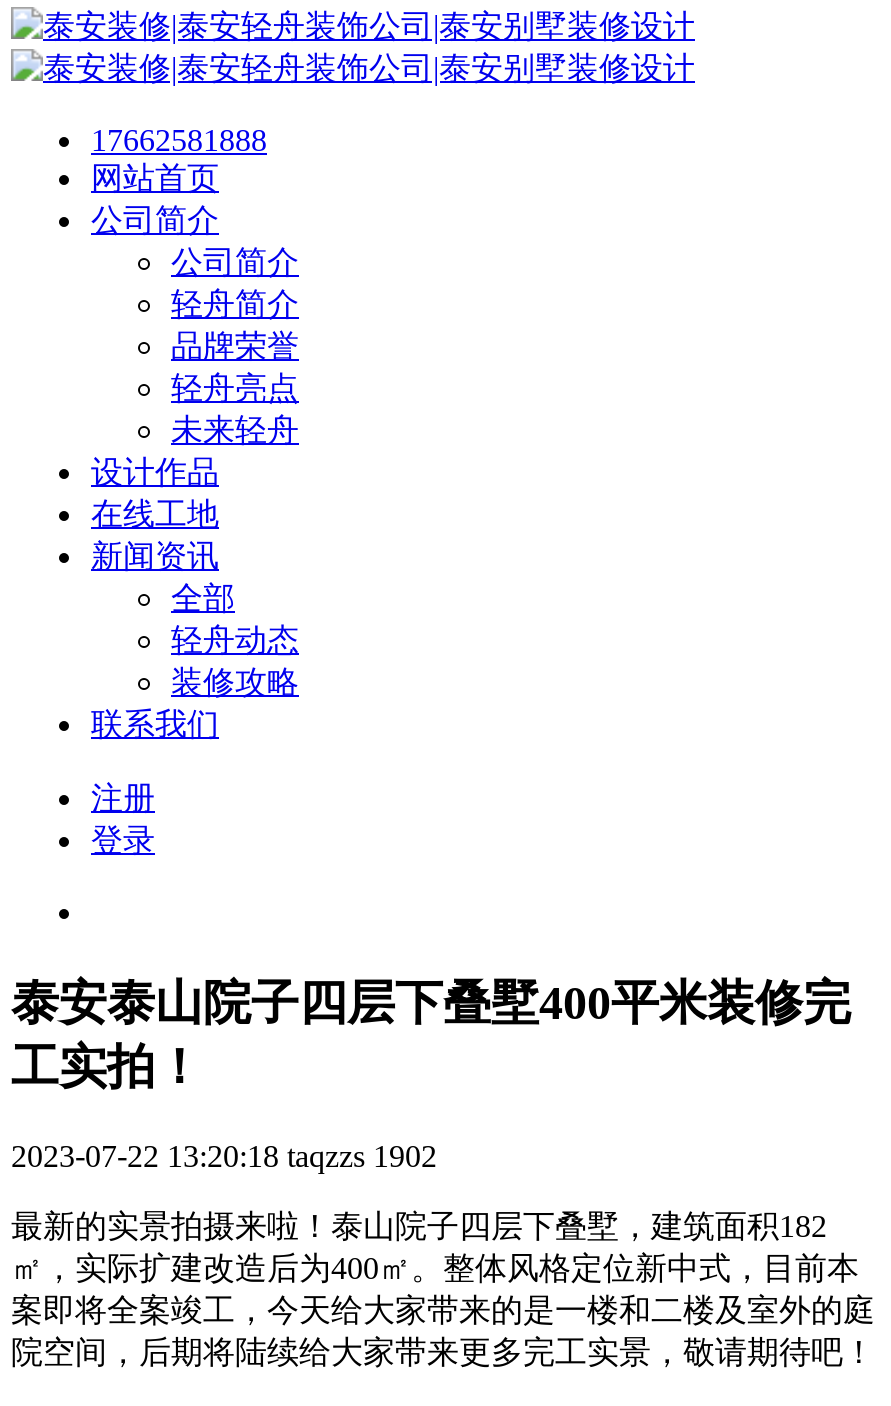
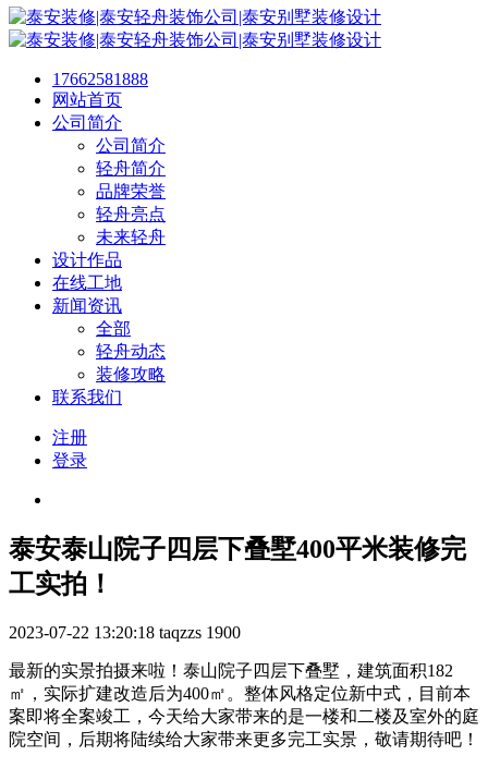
- 2023-07-22 13:20:18 taqzzs 1902
+ 2023-07-22 13:20:18 taqzzs 1900
